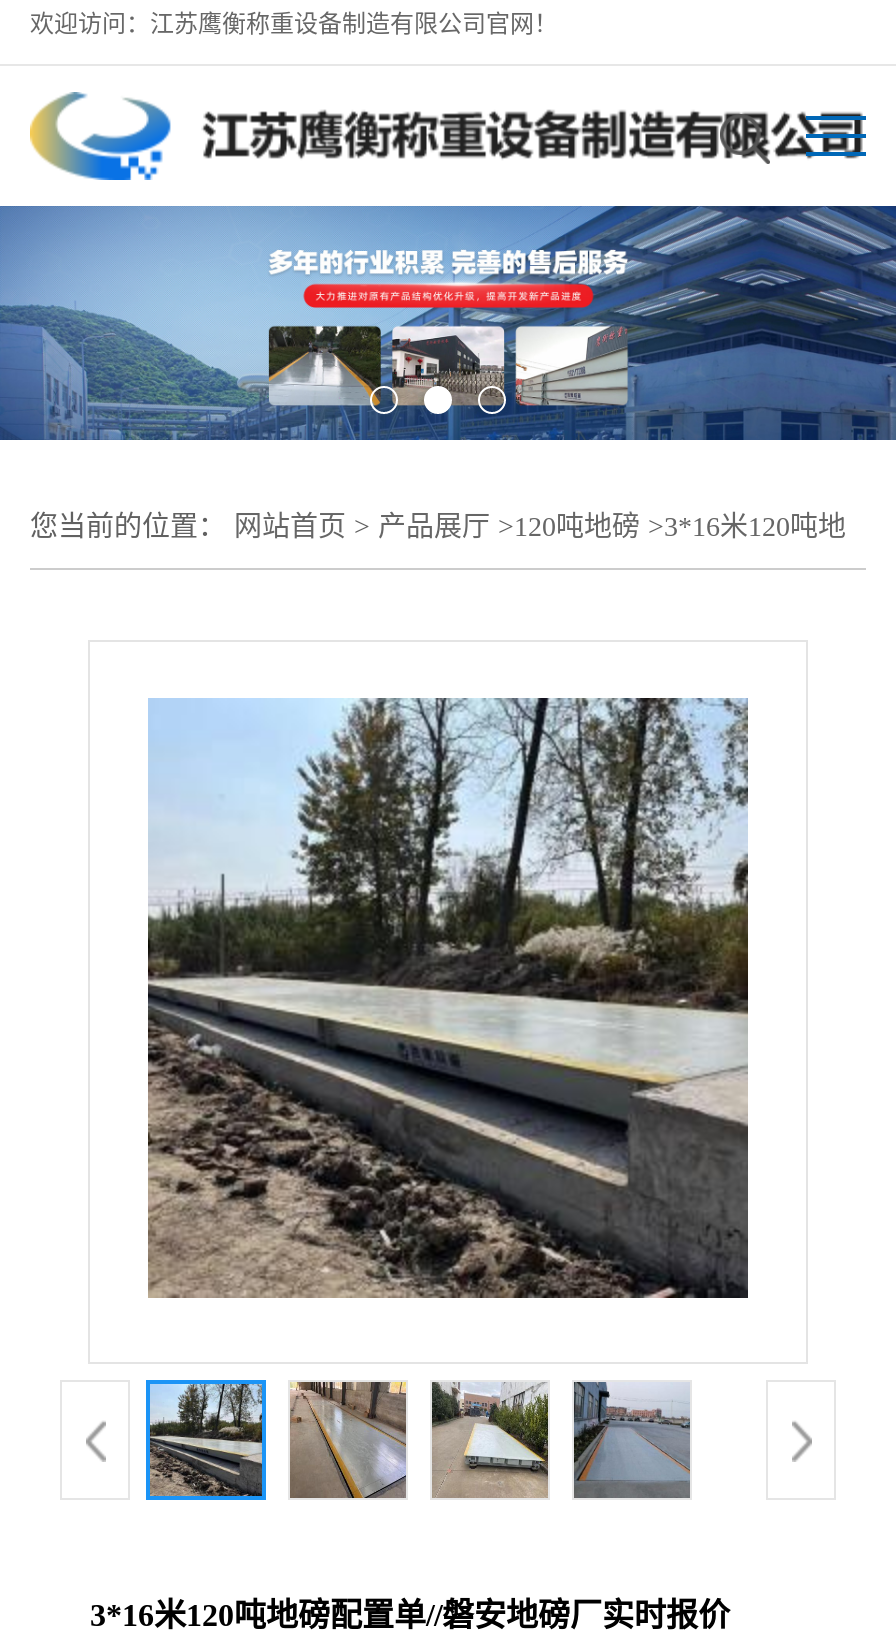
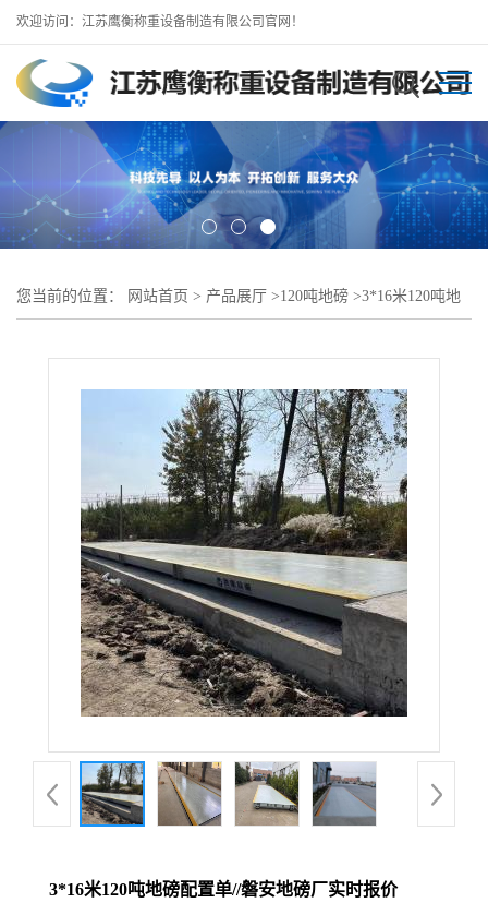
- [image]
+ [image]
